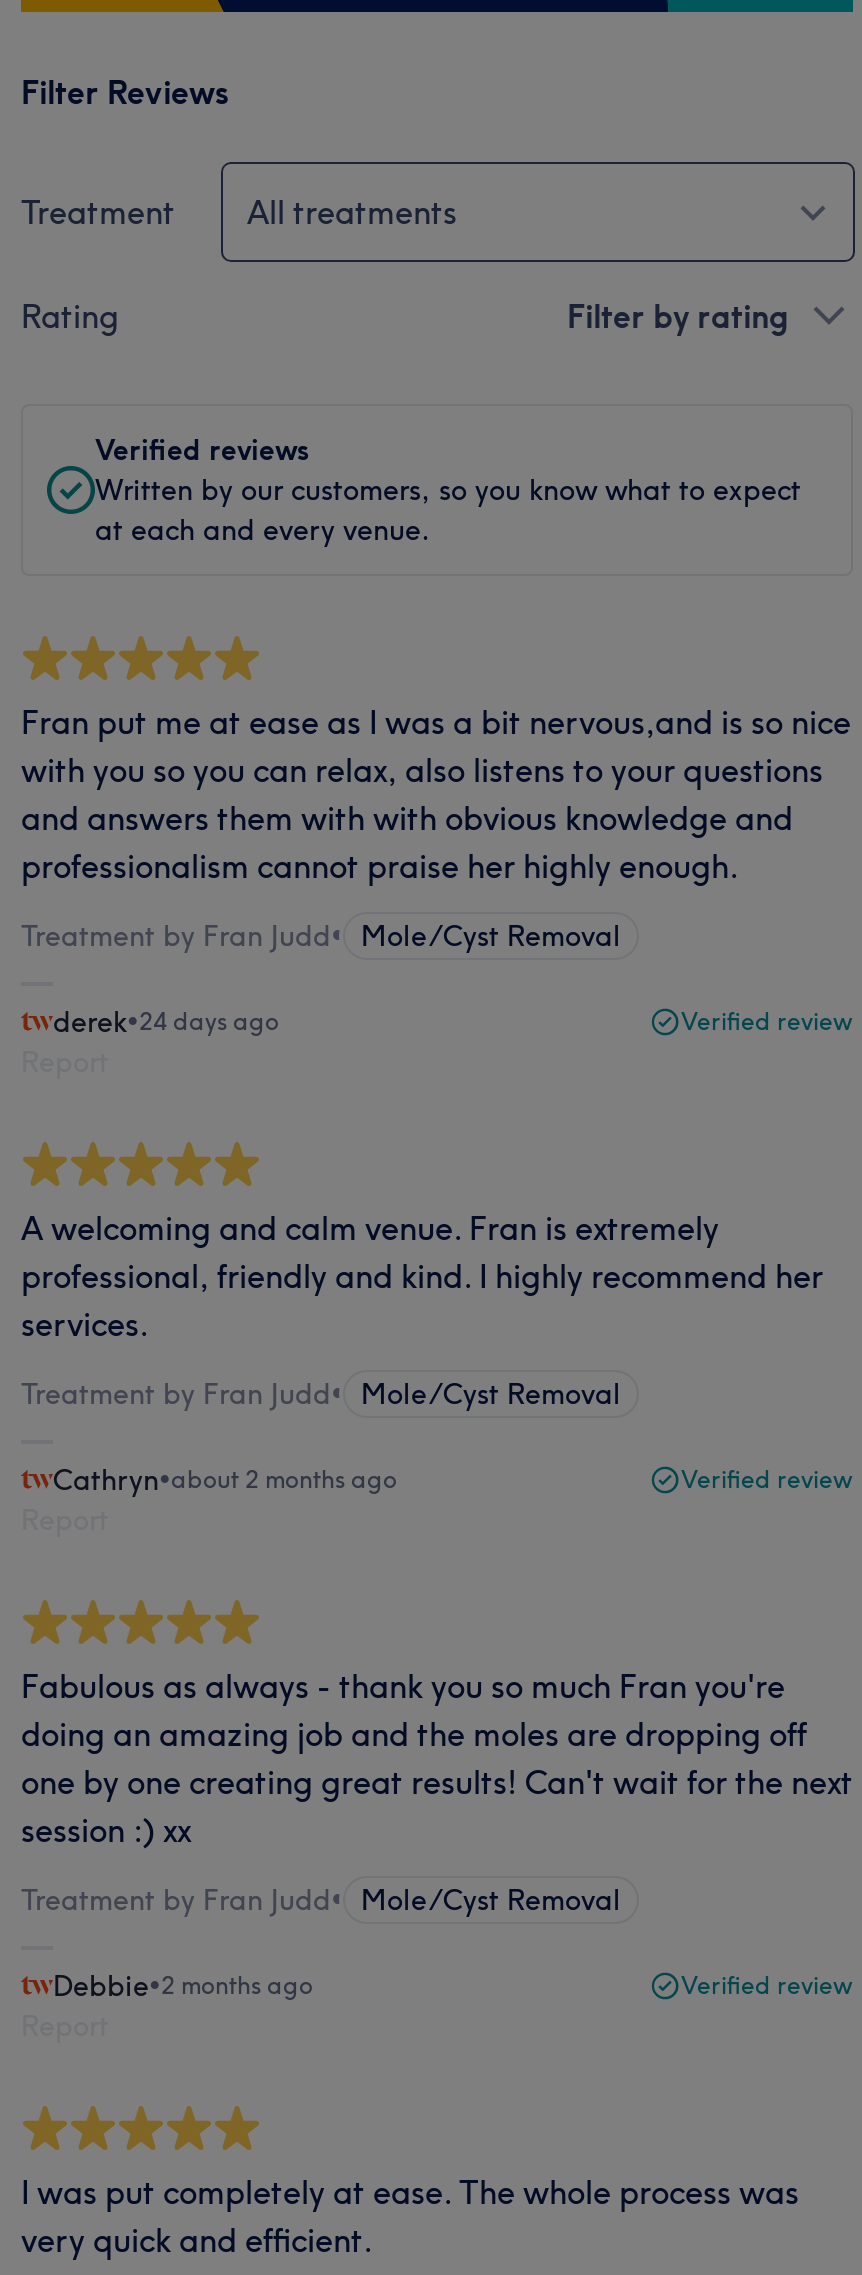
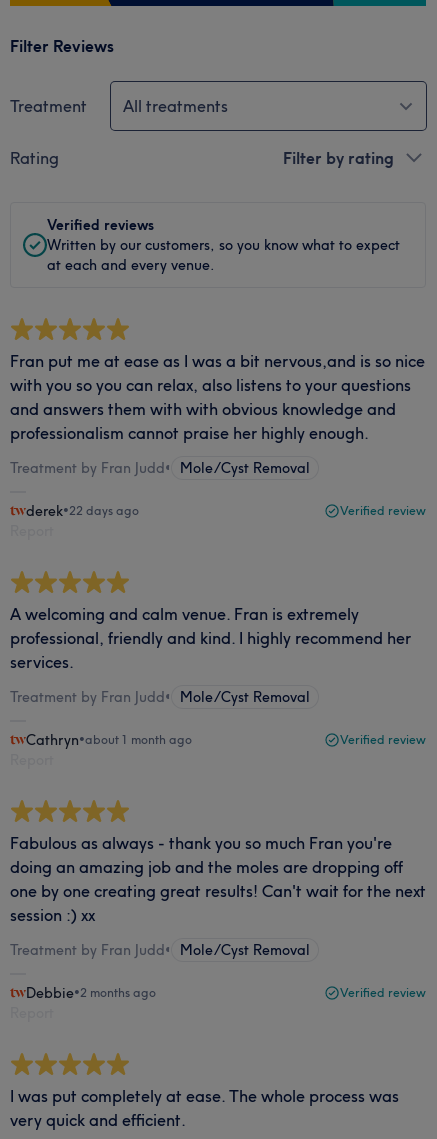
- derek•24 days ago
+ derek•22 days ago

- Cathryn•about 2 months ago
+ Cathryn•about 1 month ago
